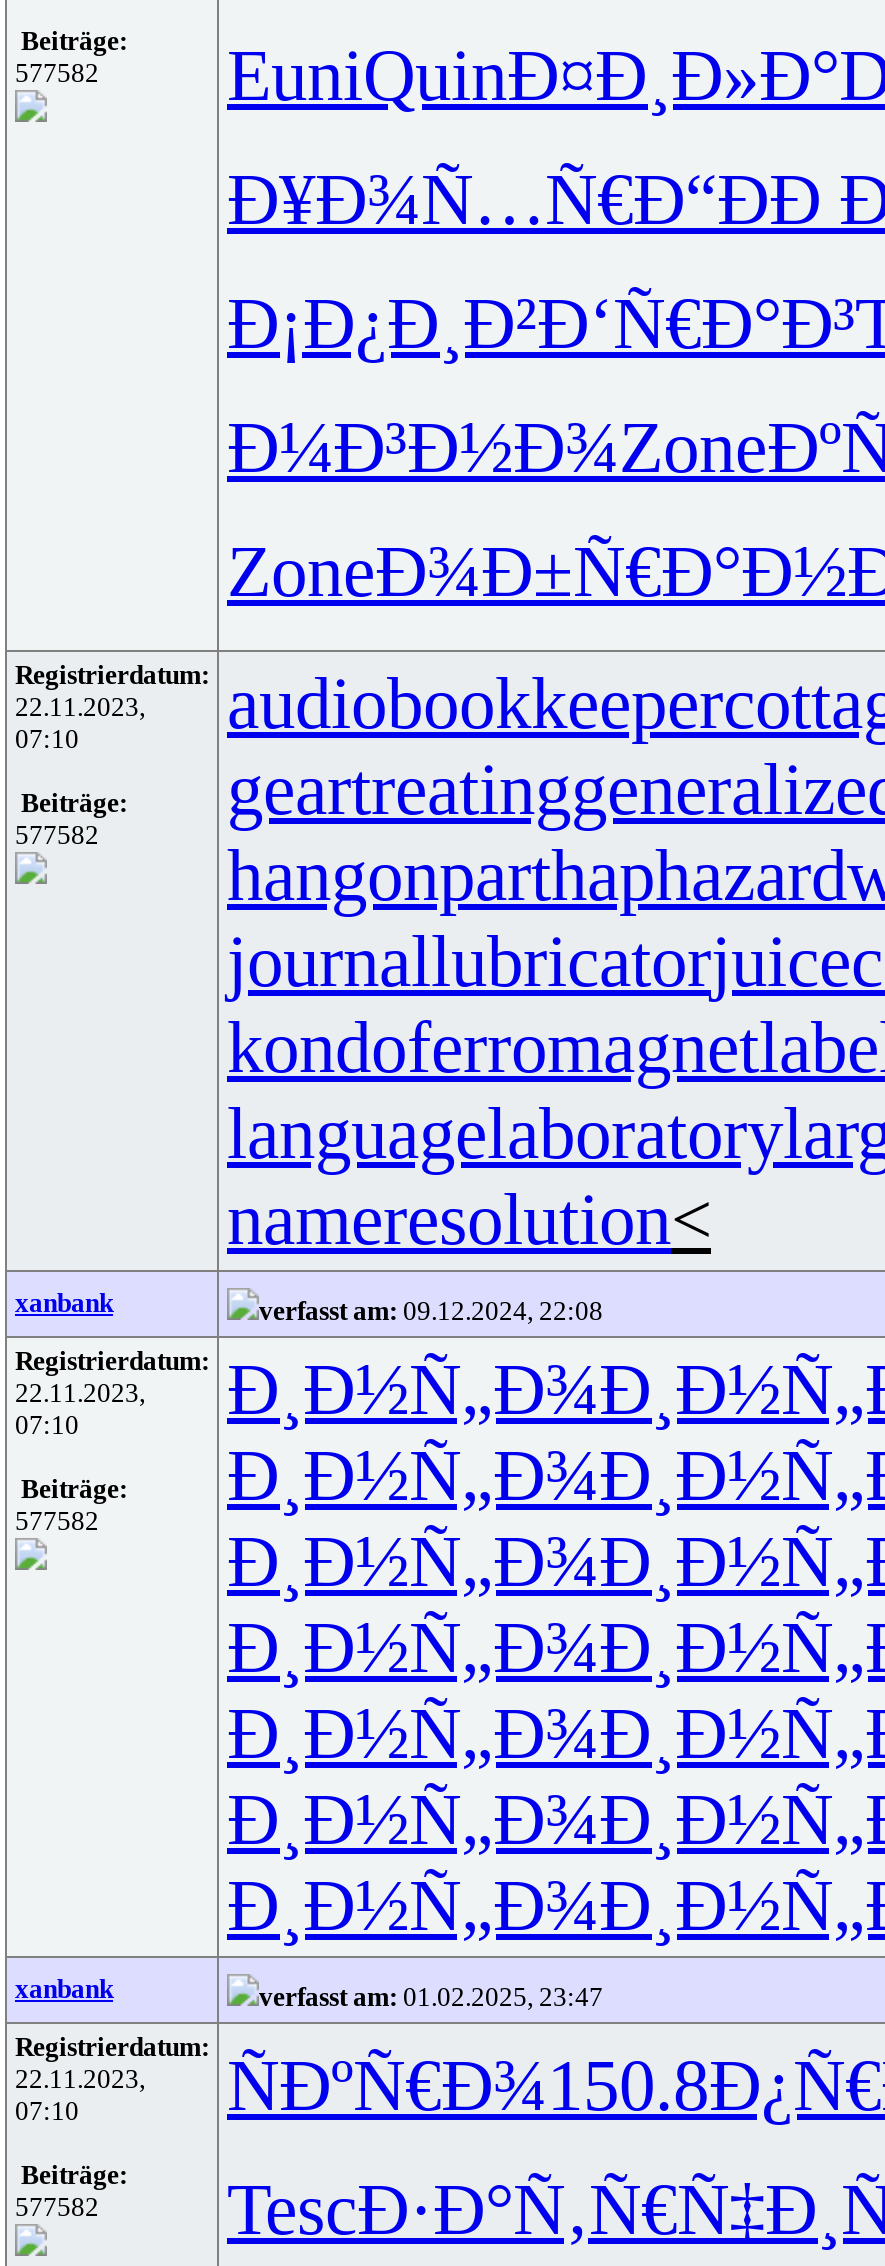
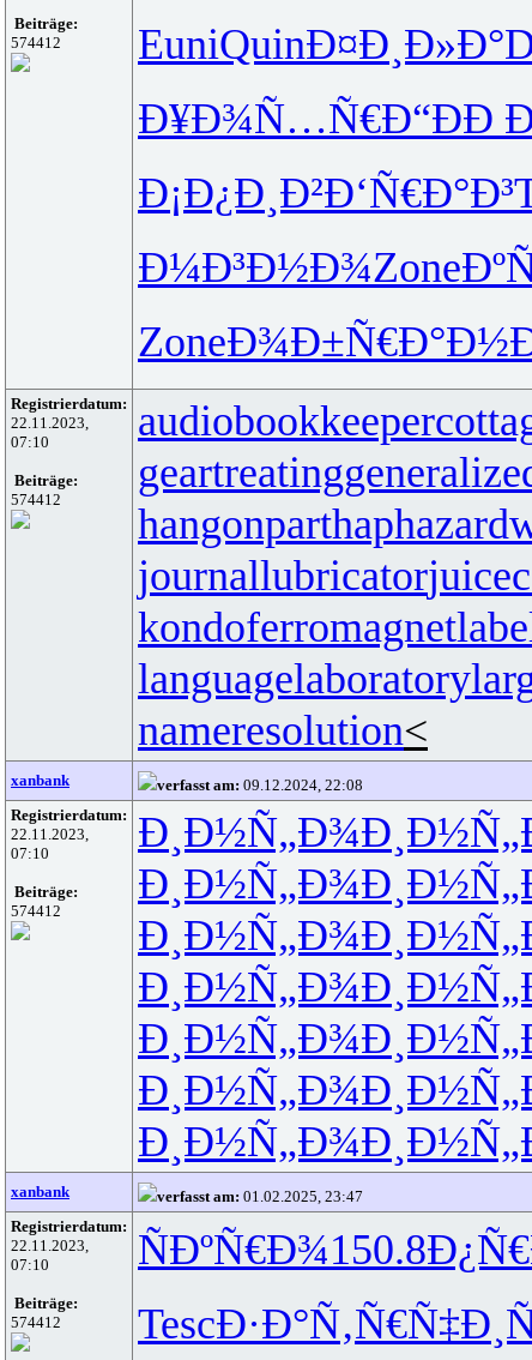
- 577582
+ 574412

- 577582
+ 574412

- 577582
+ 574412

- 577582
+ 574412
